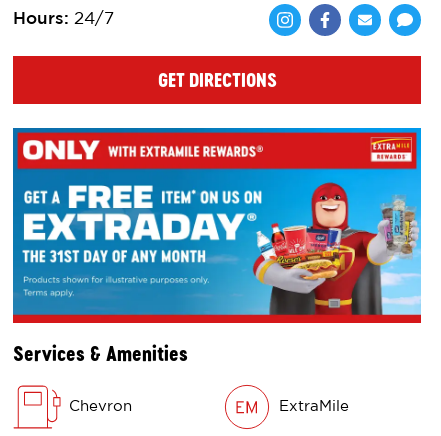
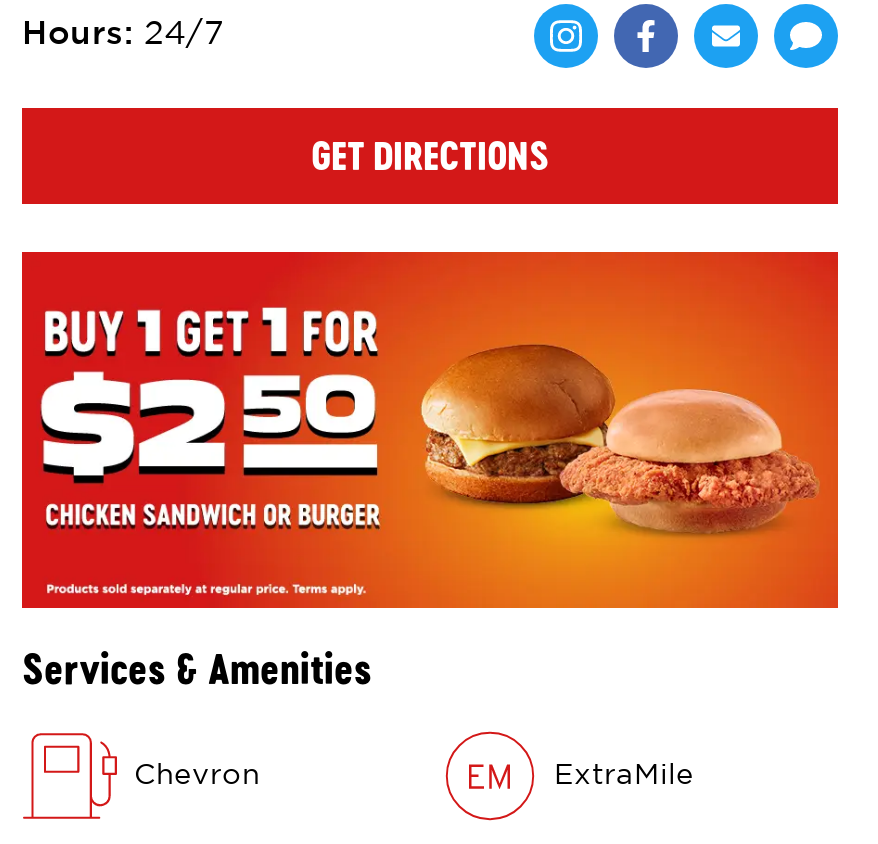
- [image]
+ [image]
